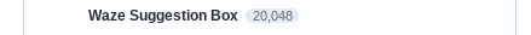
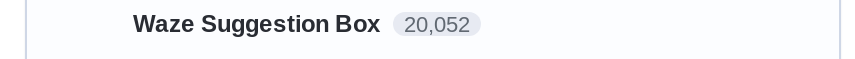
- Waze Suggestion Box 20,048
+ Waze Suggestion Box 20,052
